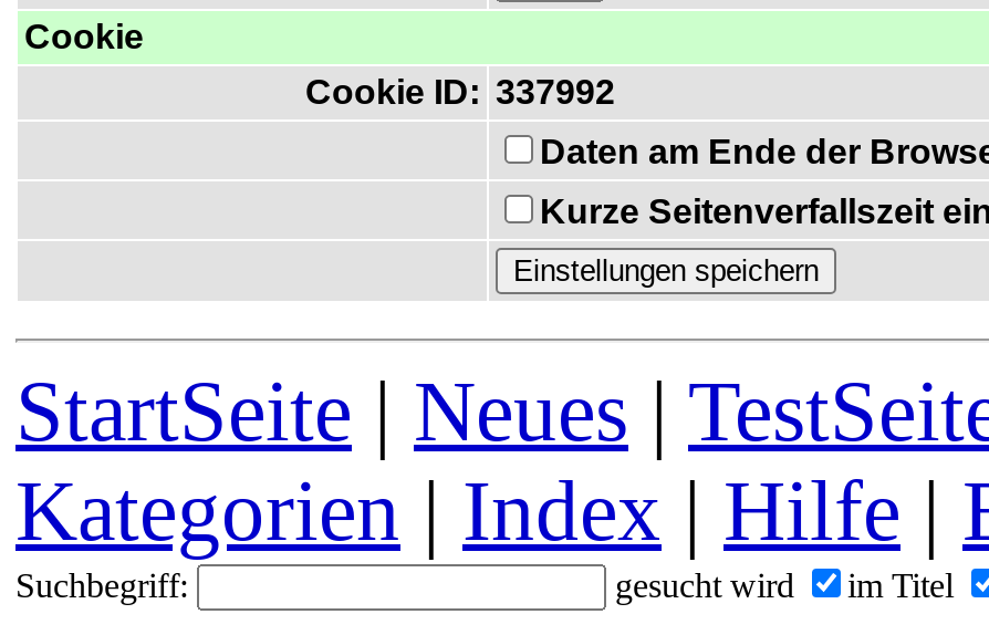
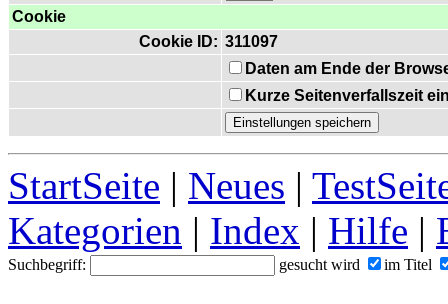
- Cookie ID: 337992
+ Cookie ID: 311097
